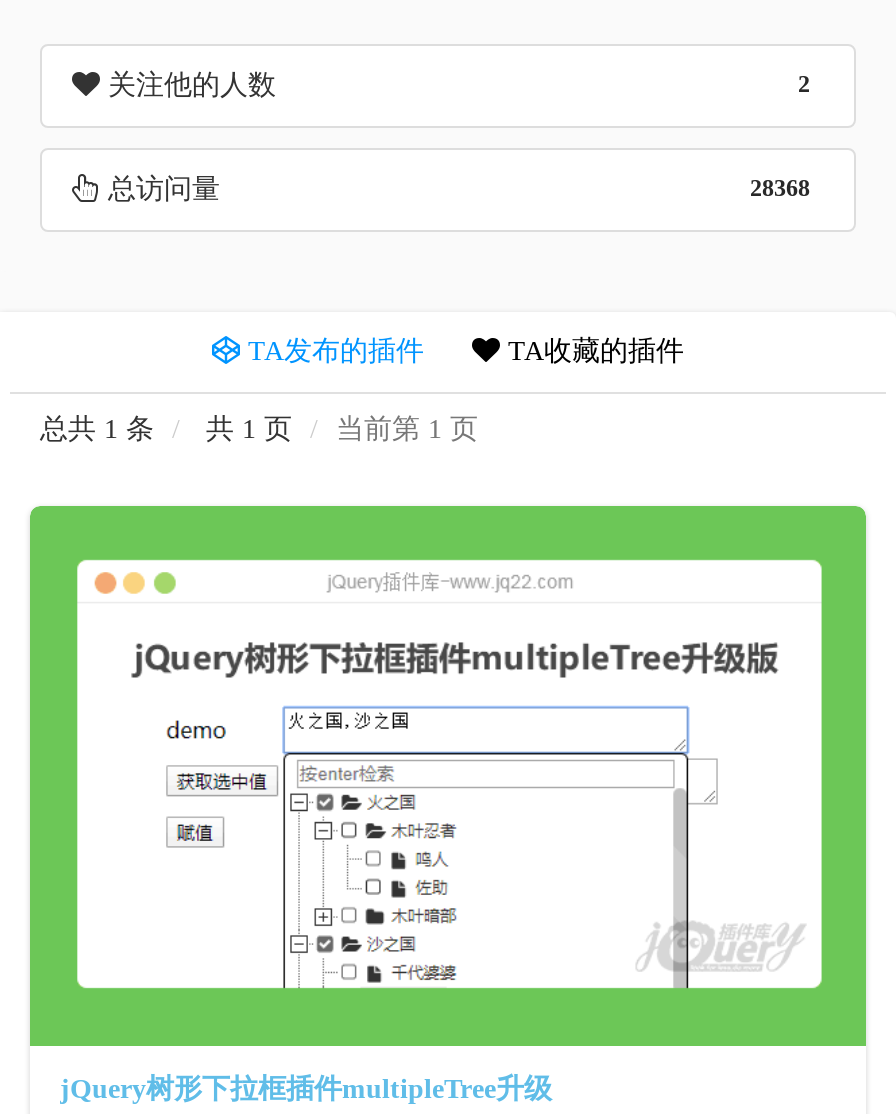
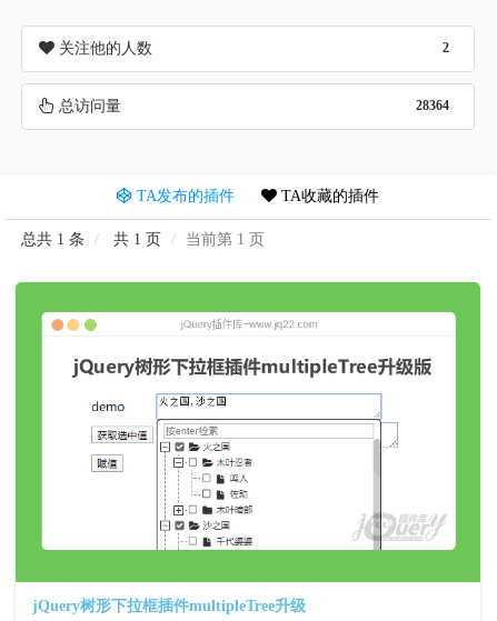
- 28368
+ 28364
